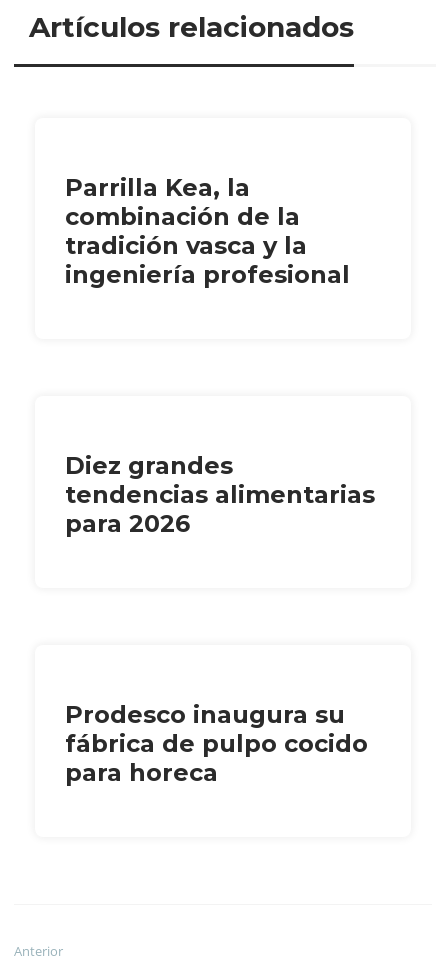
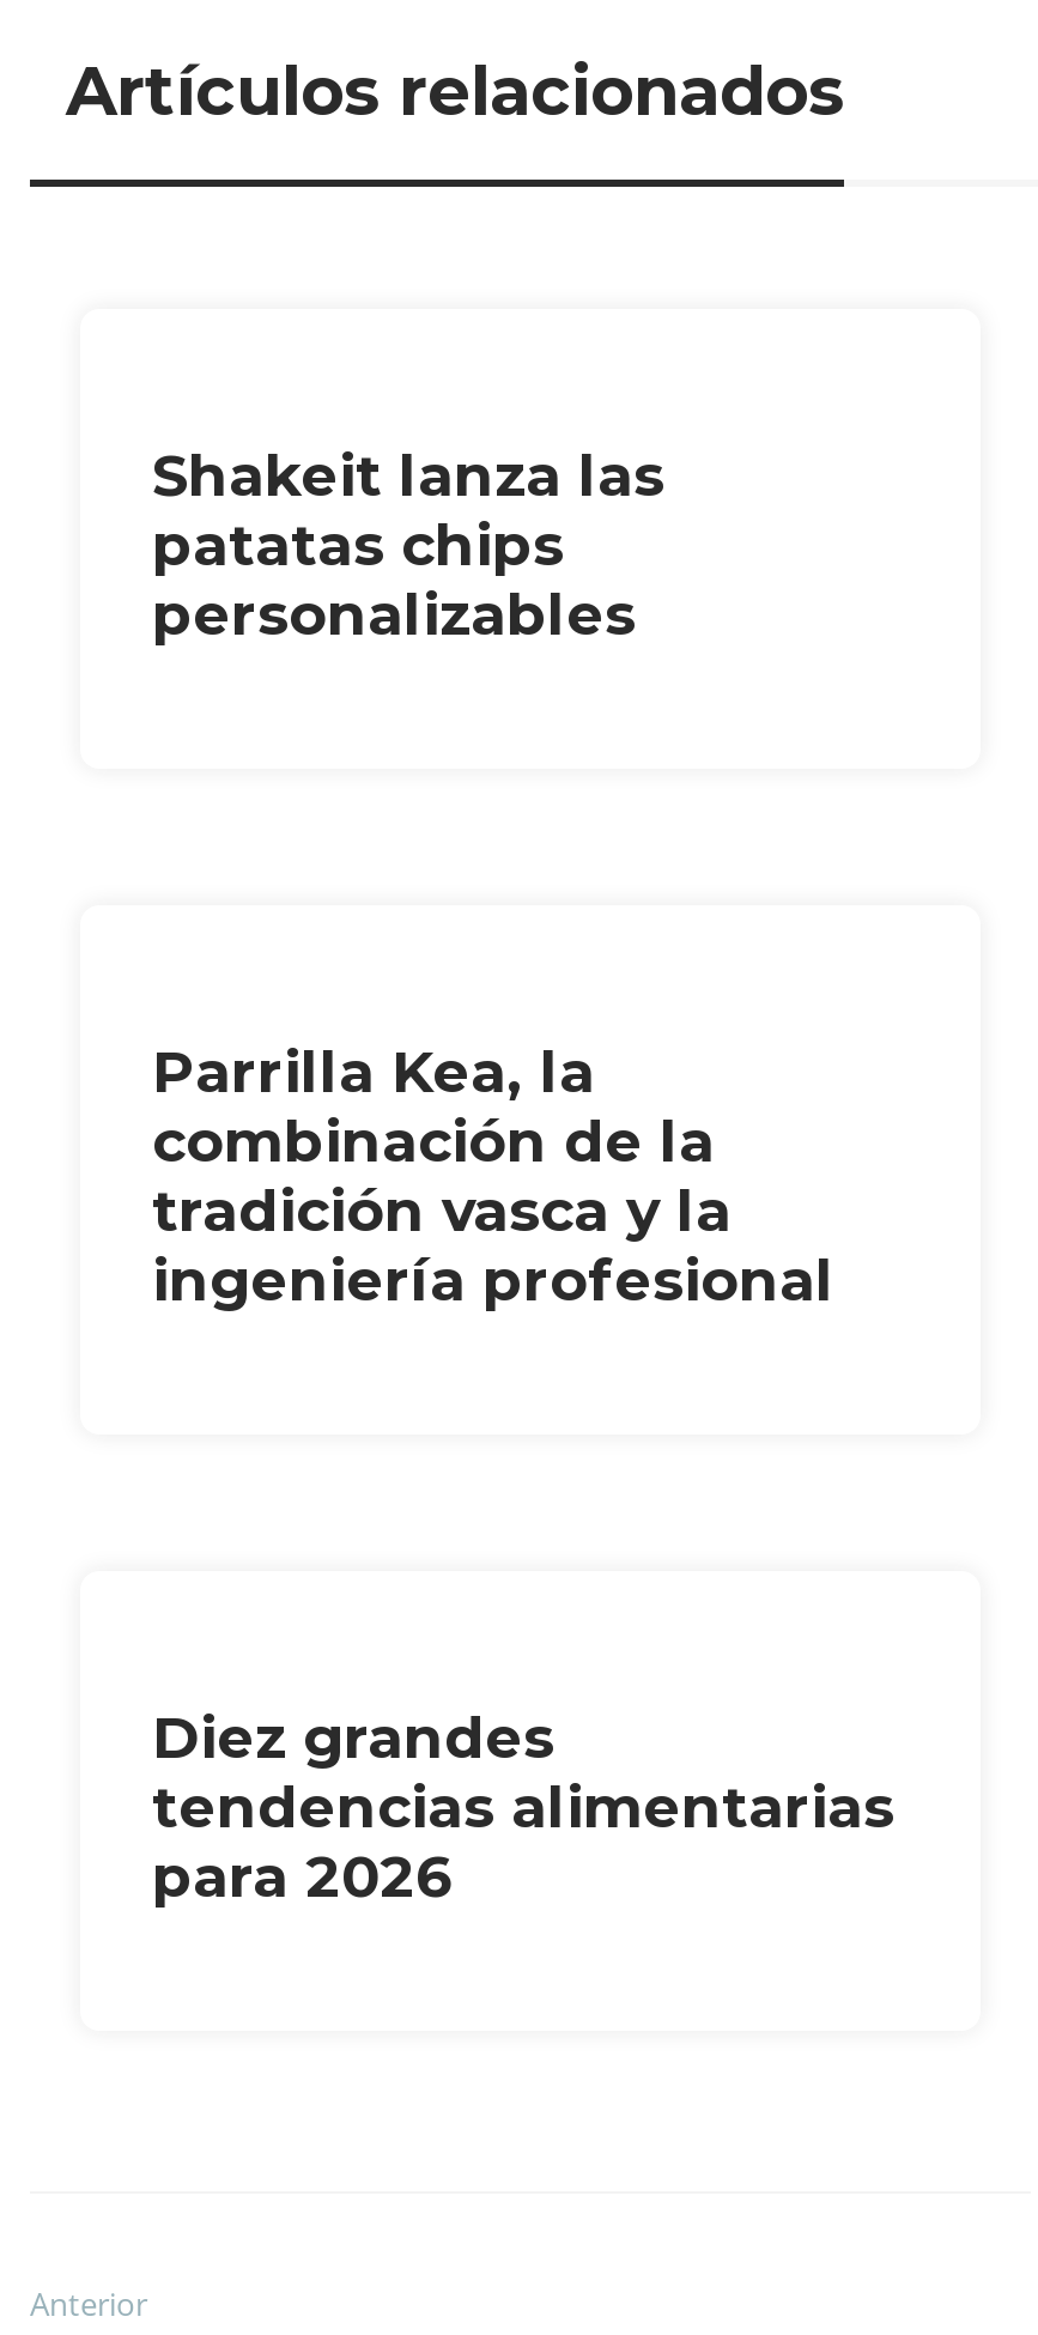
+ Shakeit lanza las
+ patatas chips
+ personalizables

moved down: Parrilla Kea, la | combinación de la | tradición vasca y la | ingeniería profesional | Diez grandes | tendencias alimentarias | para 2026

- Prodesco inaugura su
- fábrica de pulpo cocido
- para horeca
